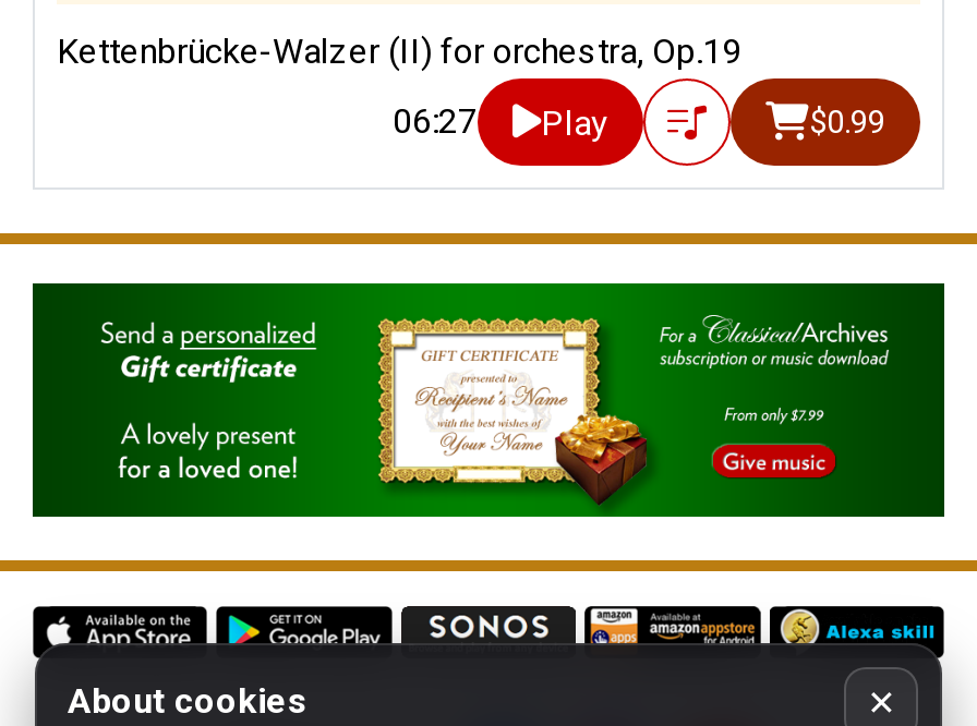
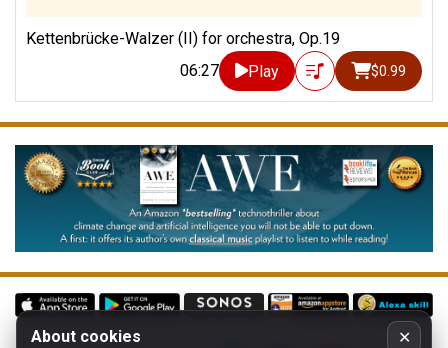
- [image]
+ [image]
